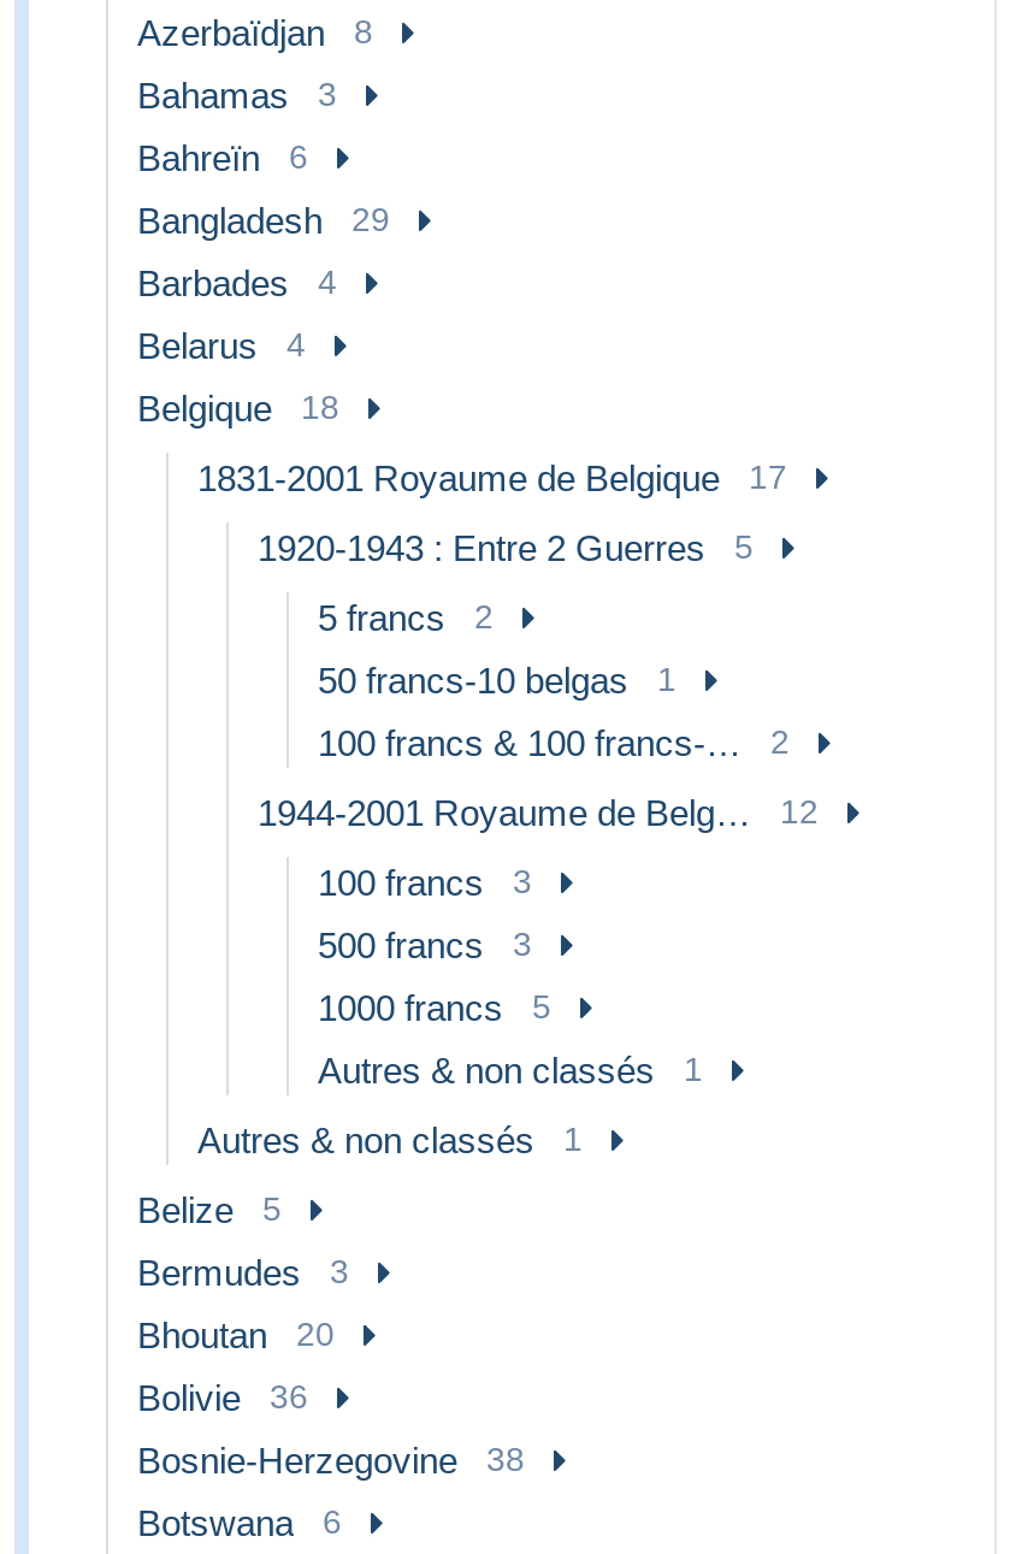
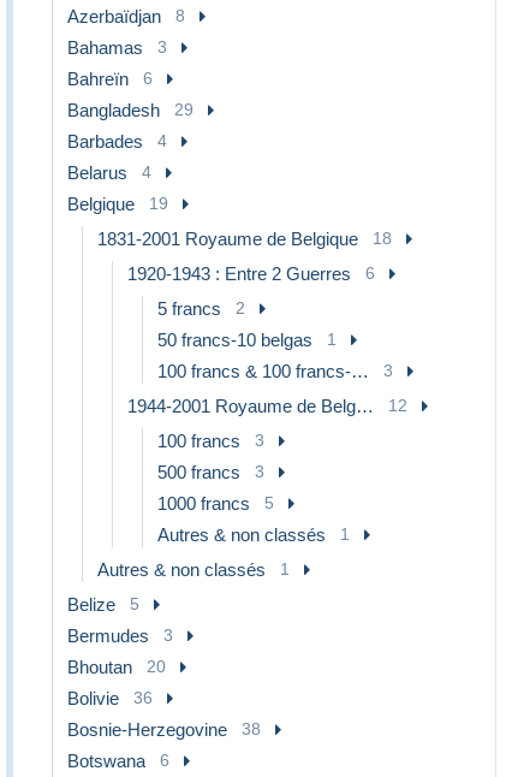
- Belgique 18
+ Belgique 19

- 1831-2001 Royaume de Belgique 17
+ 1831-2001 Royaume de Belgique 18

- 1920-1943 : Entre 2 Guerres 5
+ 1920-1943 : Entre 2 Guerres 6

- 2
+ 3
